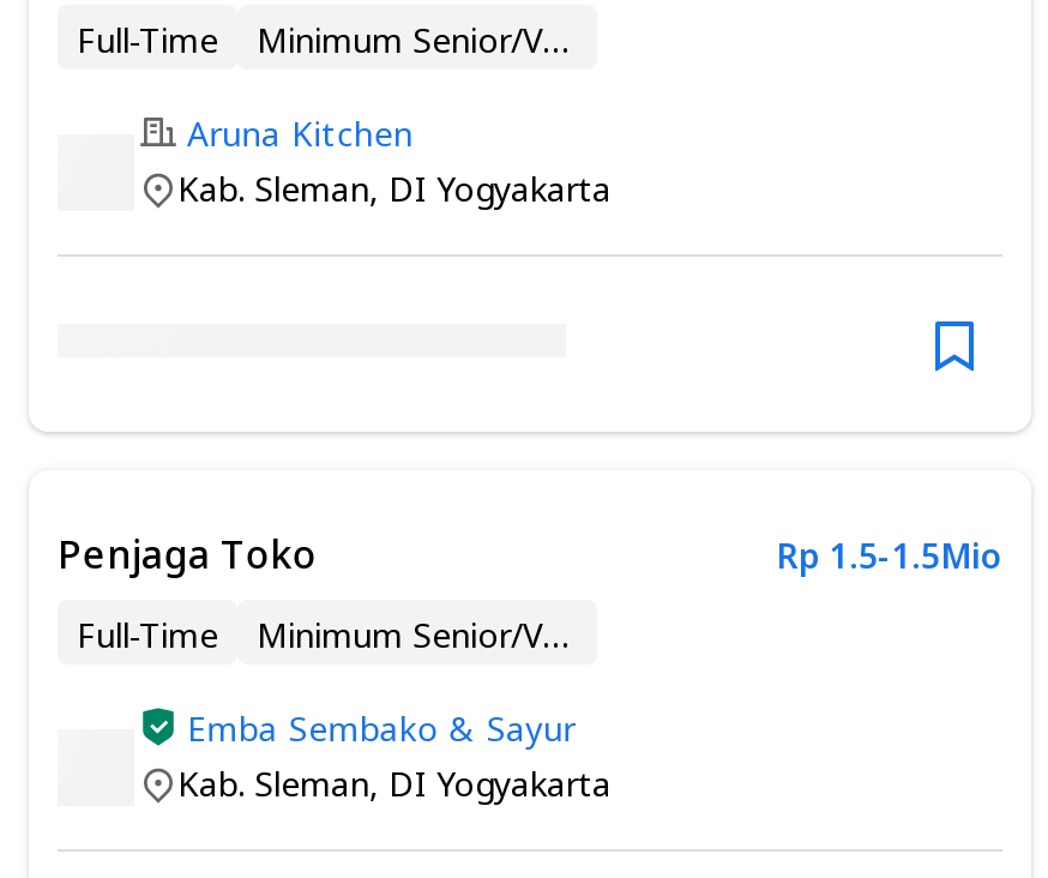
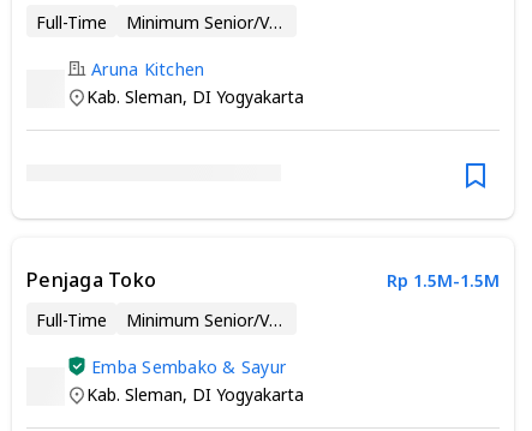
- Rp 1.5-1.5Mio
+ Rp 1.5M-1.5M
